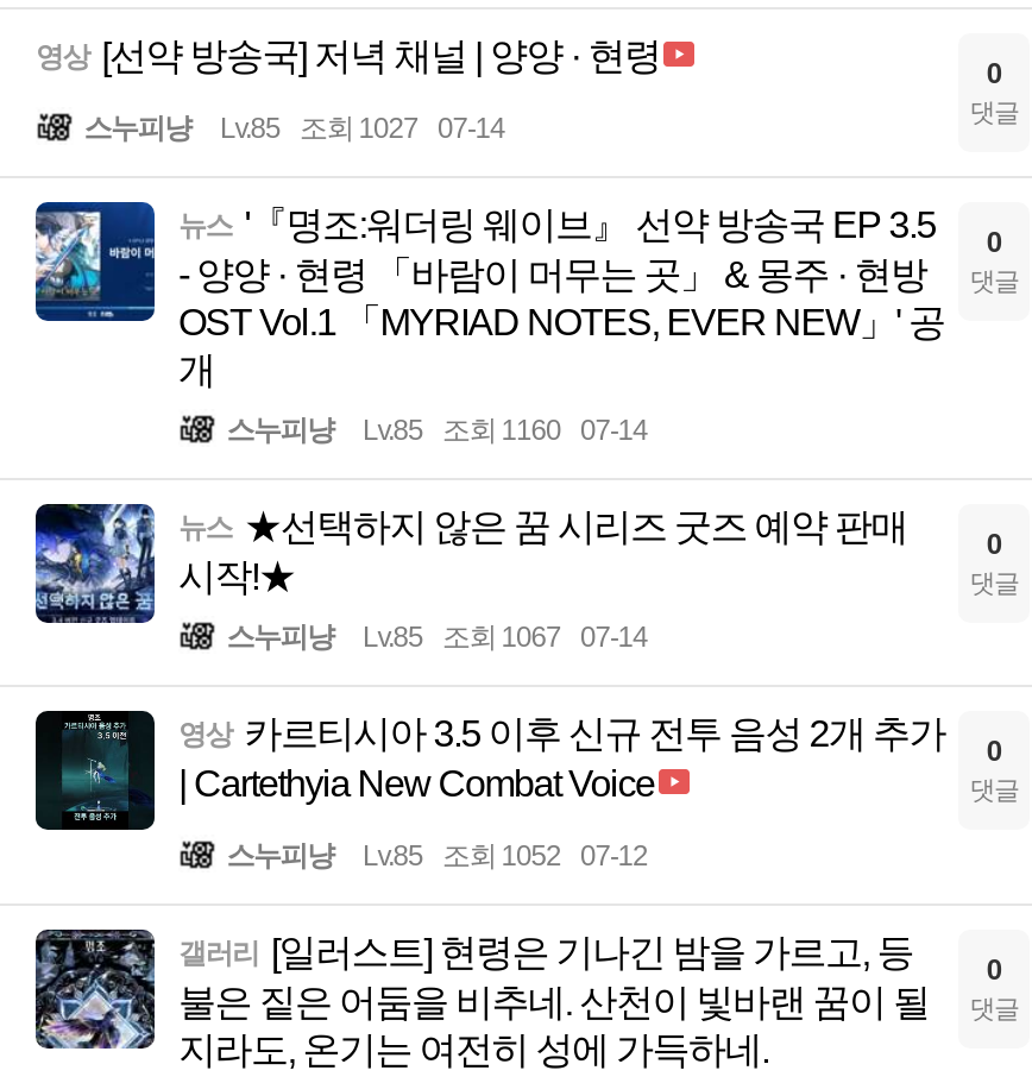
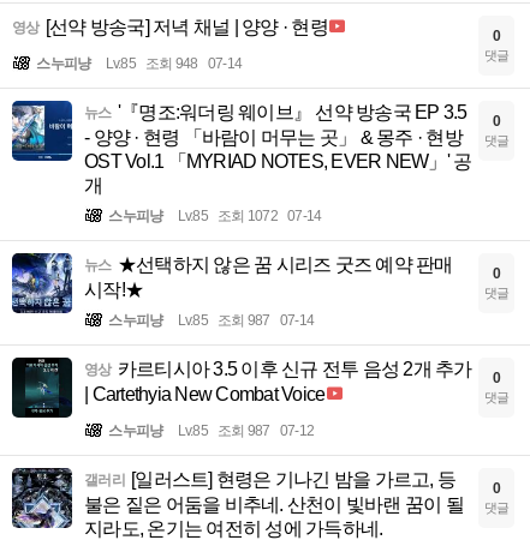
- 스누피냥 Lv.85 조회 1027 07-14
+ 스누피냥 Lv.85 조회 948 07-14

- 스누피냥 Lv.85 조회 1160 07-14
+ 스누피냥 Lv.85 조회 1072 07-14

- 스누피냥 Lv.85 조회 1067 07-14
+ 스누피냥 Lv.85 조회 987 07-14

- 스누피냥 Lv.85 조회 1052 07-12
+ 스누피냥 Lv.85 조회 987 07-12
